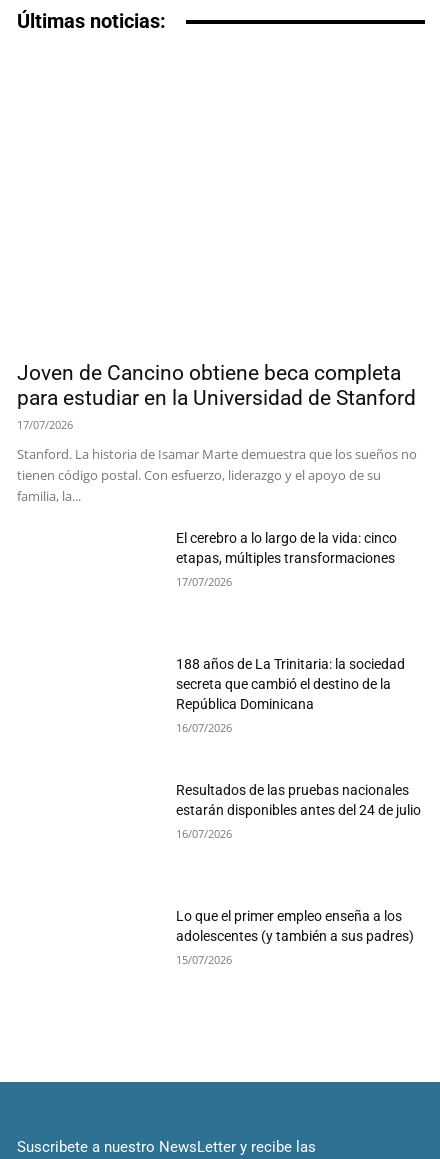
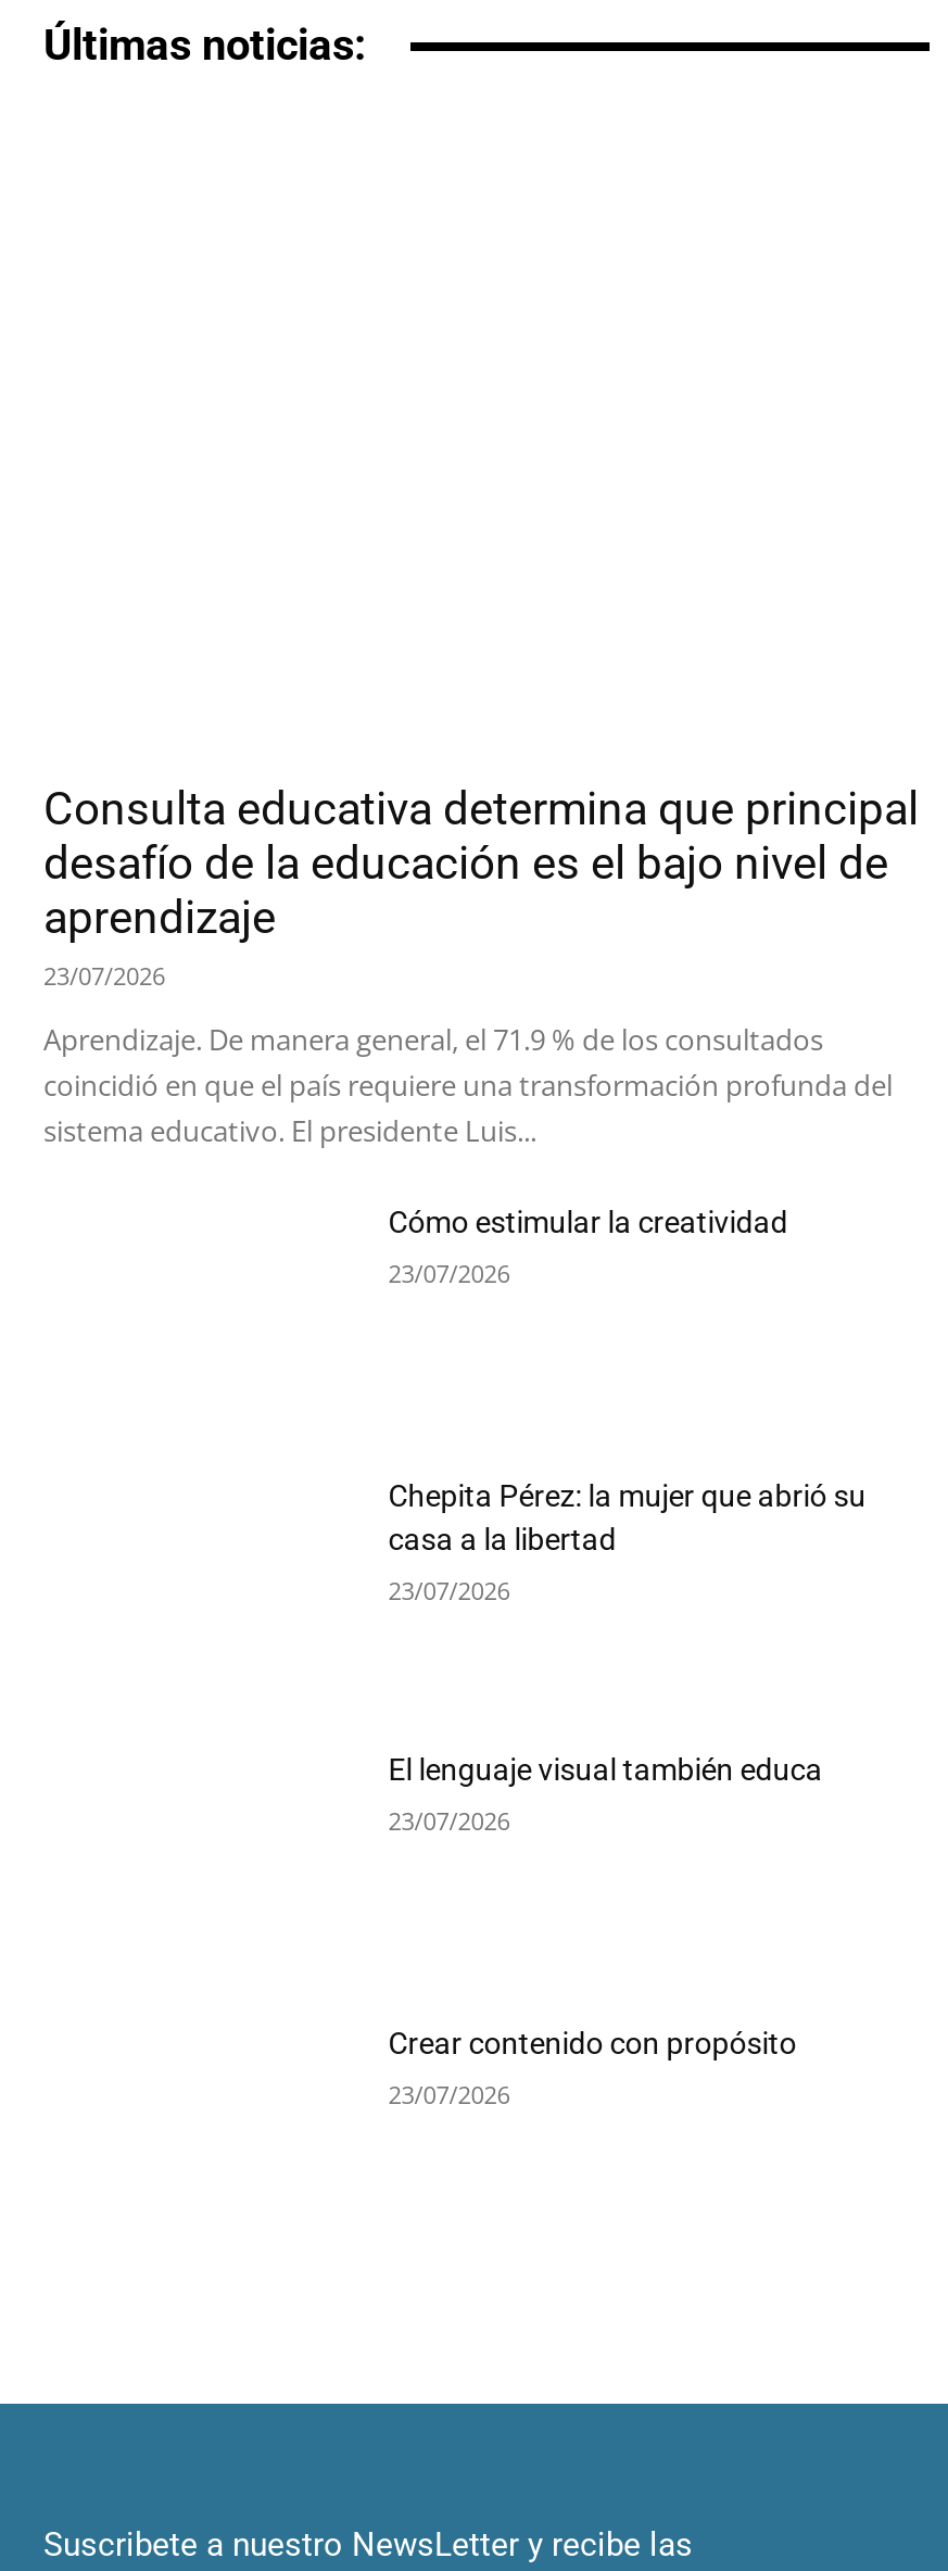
- Joven de Cancino obtiene beca completa
- para estudiar en la Universidad de Stanford
- 17/07/2026
+ Consulta educativa determina que principal
+ desafío de la educación es el bajo nivel de
+ aprendizaje
+ 23/07/2026

- Stanford. La historia de Isamar Marte demuestra que los sueños no
- tienen código postal. Con esfuerzo, liderazgo y el apoyo de su
- familia, la...
+ Aprendizaje. De manera general, el 71.9 % de los consultados
+ coincidió en que el país requiere una transformación profunda del
+ sistema educativo. El presidente Luis...

- El cerebro a lo largo de la vida: cinco
- etapas, múltiples transformaciones
+ Cómo estimular la creatividad

- 17/07/2026
+ 23/07/2026

- 188 años de La Trinitaria: la sociedad
- secreta que cambió el destino de la
- República Dominicana
+ Chepita Pérez: la mujer que abrió su
+ casa a la libertad

- 16/07/2026
+ 23/07/2026

- Resultados de las pruebas nacionales
- estarán disponibles antes del 24 de julio
+ El lenguaje visual también educa

- 16/07/2026
+ 23/07/2026

- Lo que el primer empleo enseña a los
- adolescentes (y también a sus padres)
+ Crear contenido con propósito

- 15/07/2026
+ 23/07/2026
